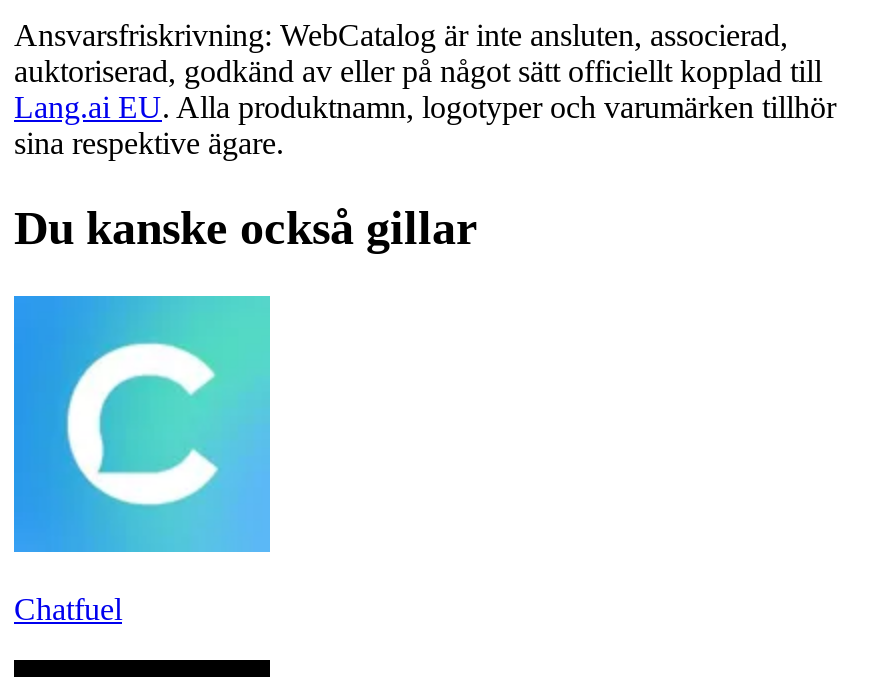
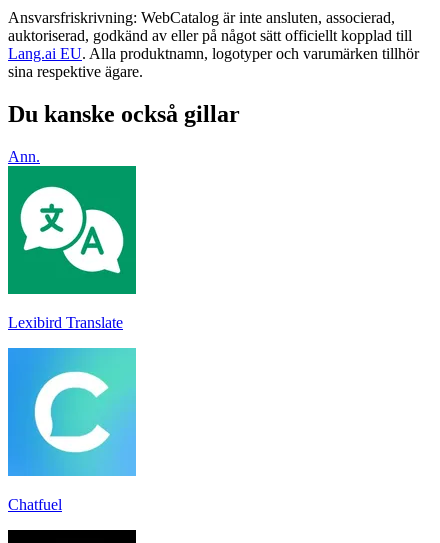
+ [image]
+ Lexibird Translate

+ Ann.
